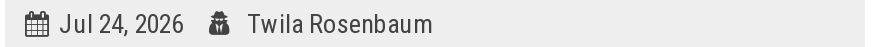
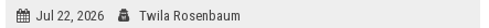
- Jul 24, 2026 Twila Rosenbaum
+ Jul 22, 2026 Twila Rosenbaum
